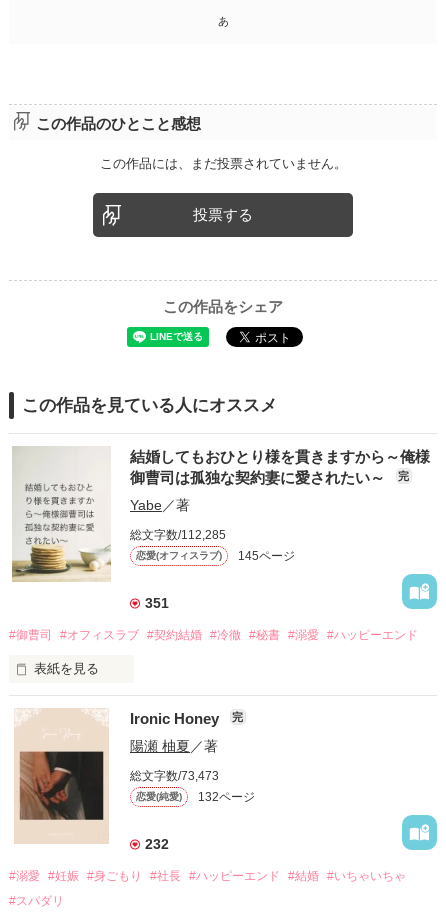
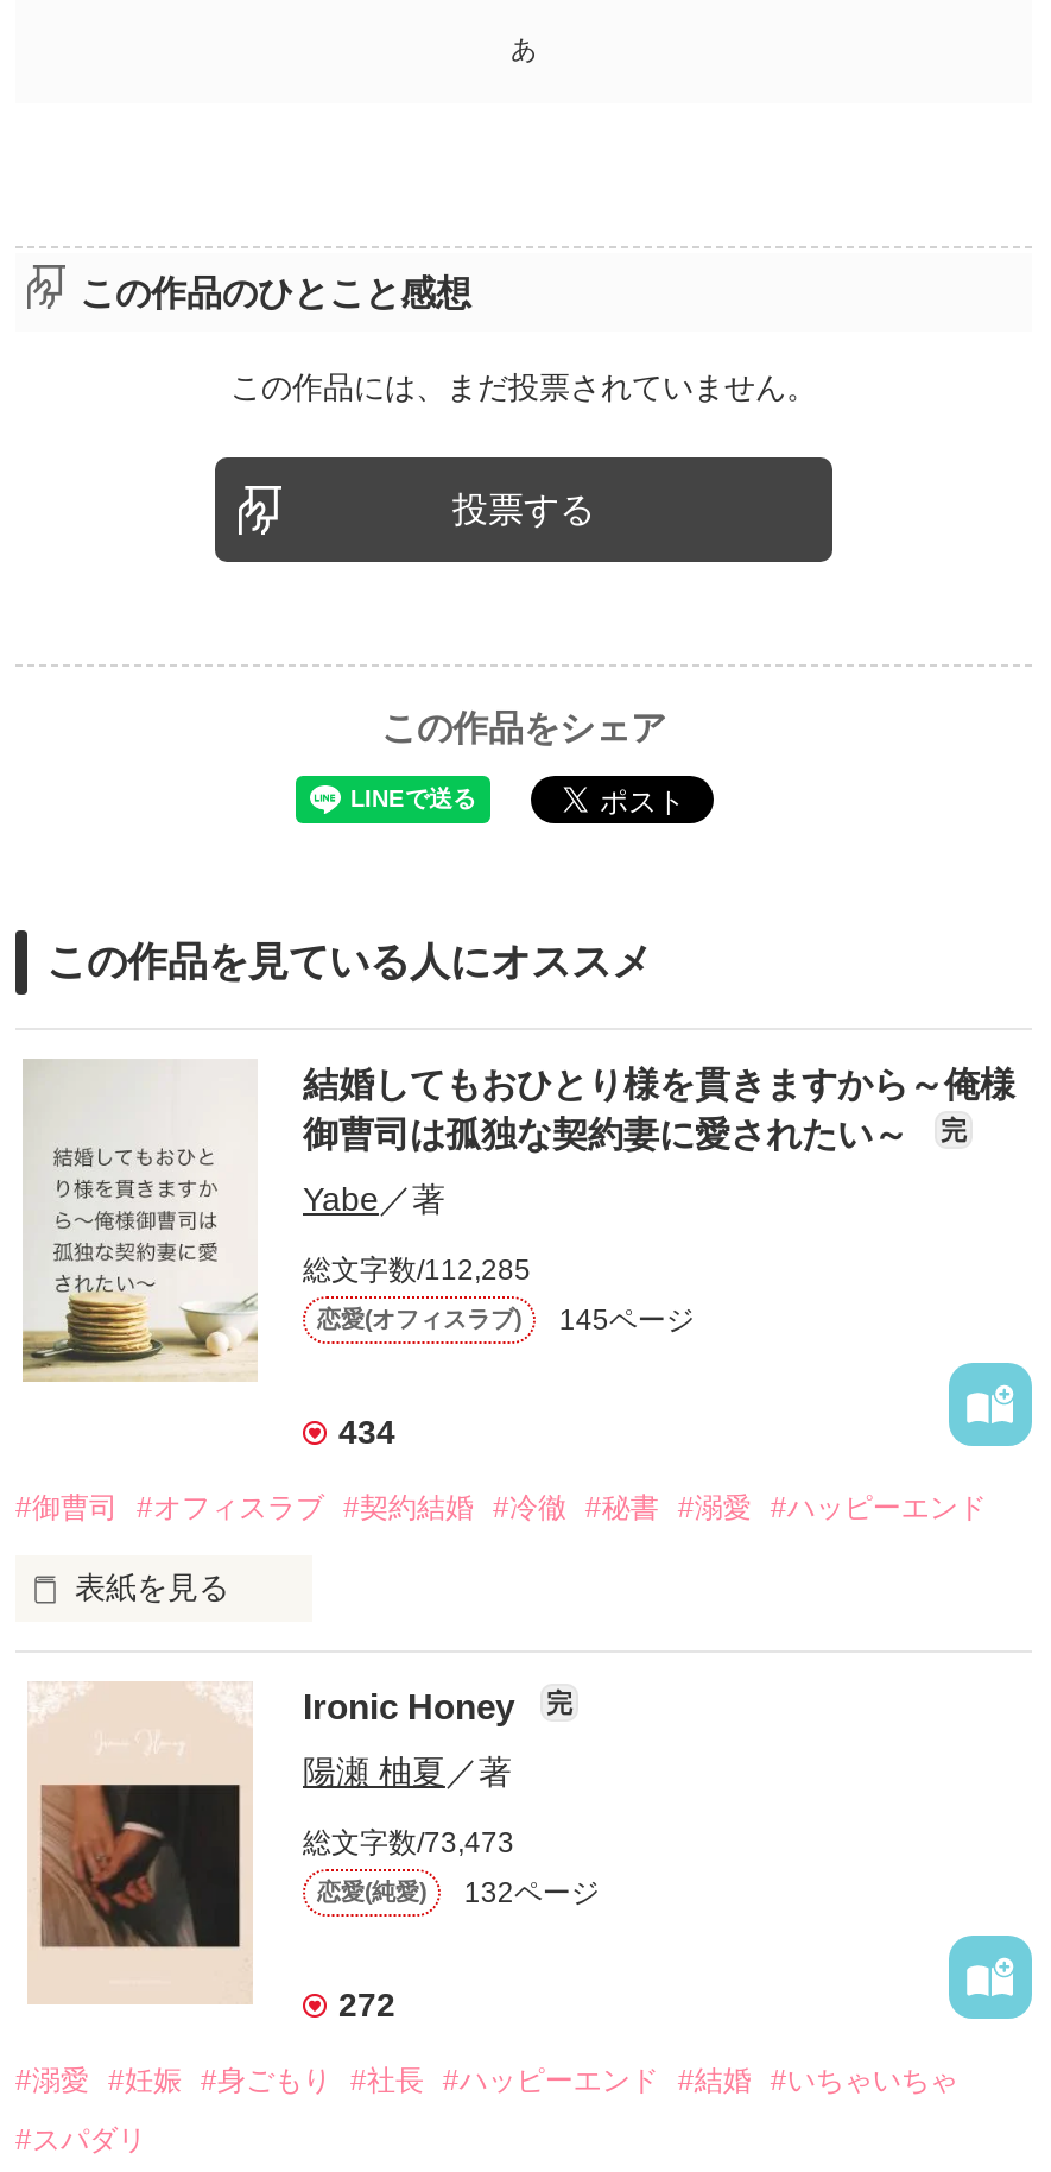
- 351
+ 434

- 232
+ 272
